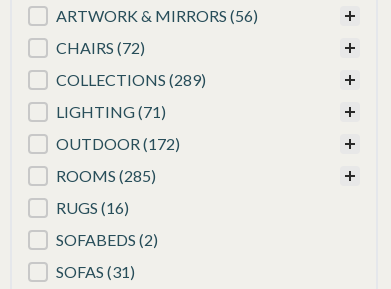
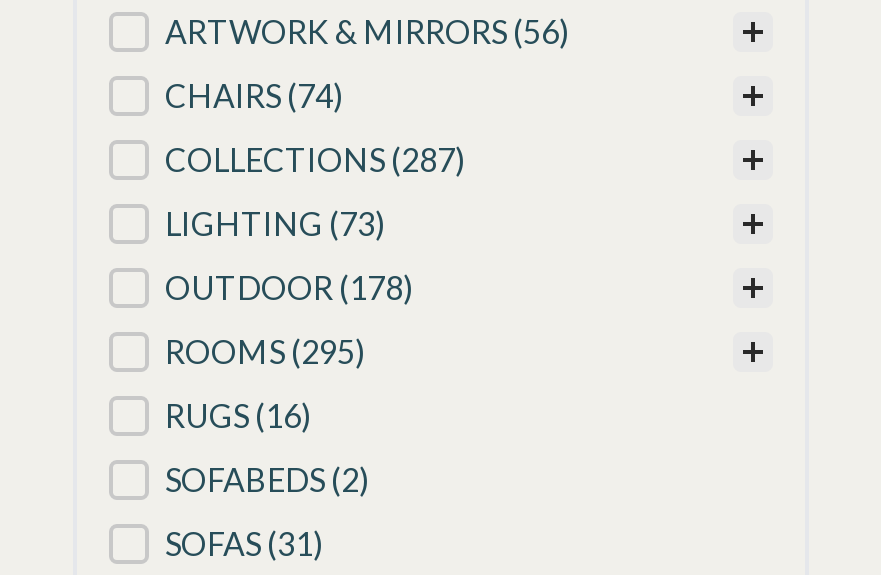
- CHAIRS (72)
+ CHAIRS (74)

- COLLECTIONS (289)
+ COLLECTIONS (287)

- LIGHTING (71)
+ LIGHTING (73)

- OUTDOOR (172)
+ OUTDOOR (178)

- ROOMS (285)
+ ROOMS (295)
